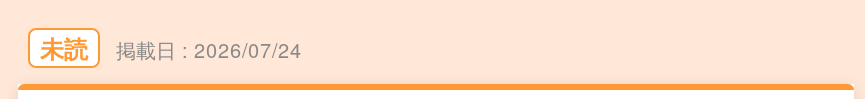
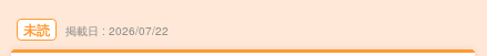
- 2026/07/24
+ 2026/07/22
